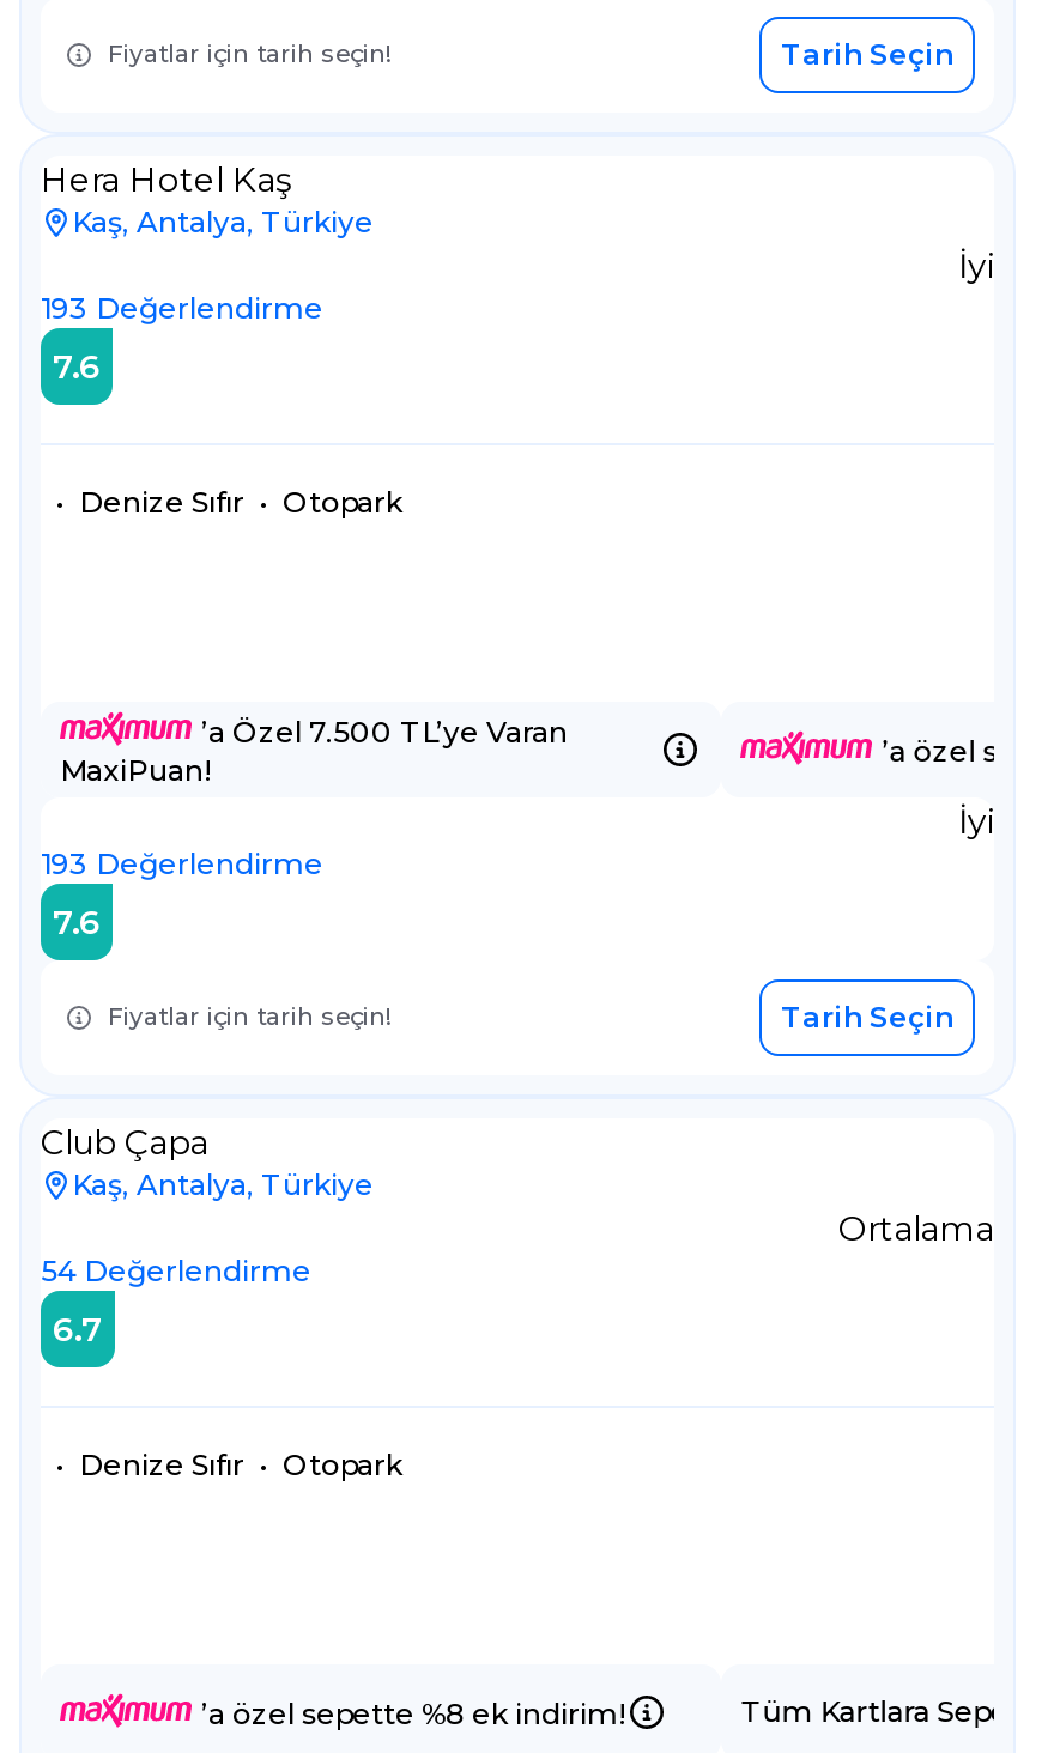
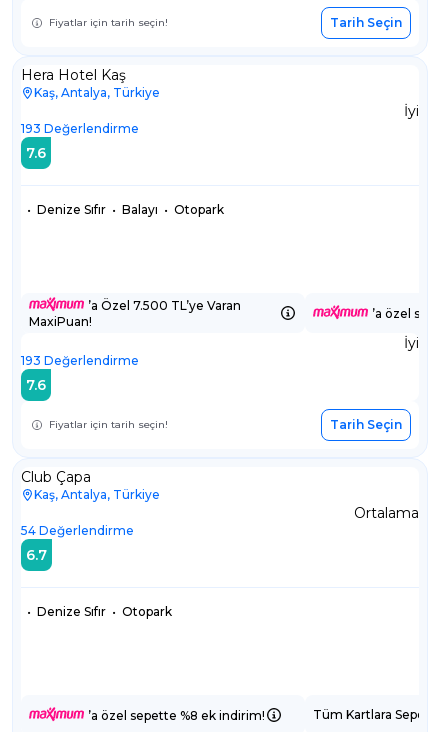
- • Denize Sıfır • Otopark
+ • Denize Sıfır • Balayı • Otopark
